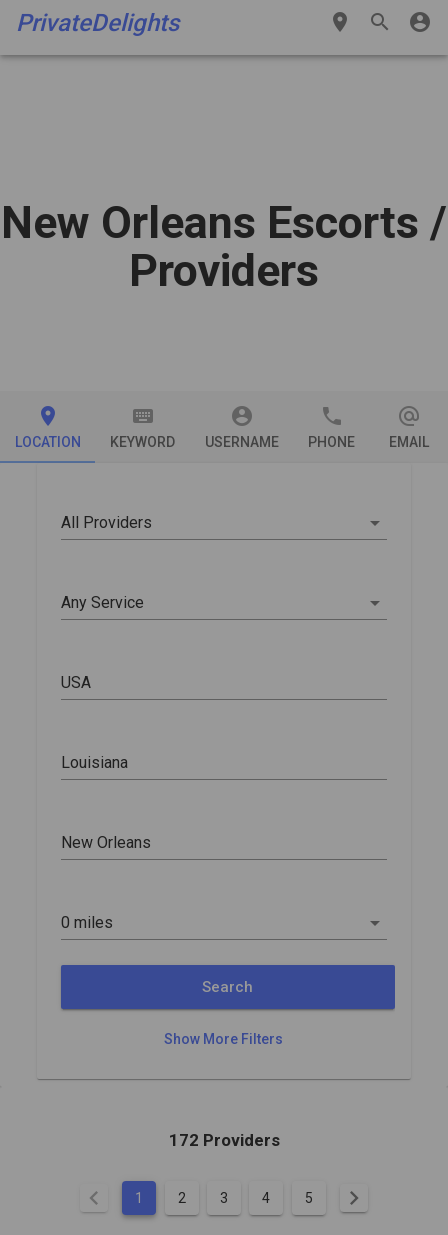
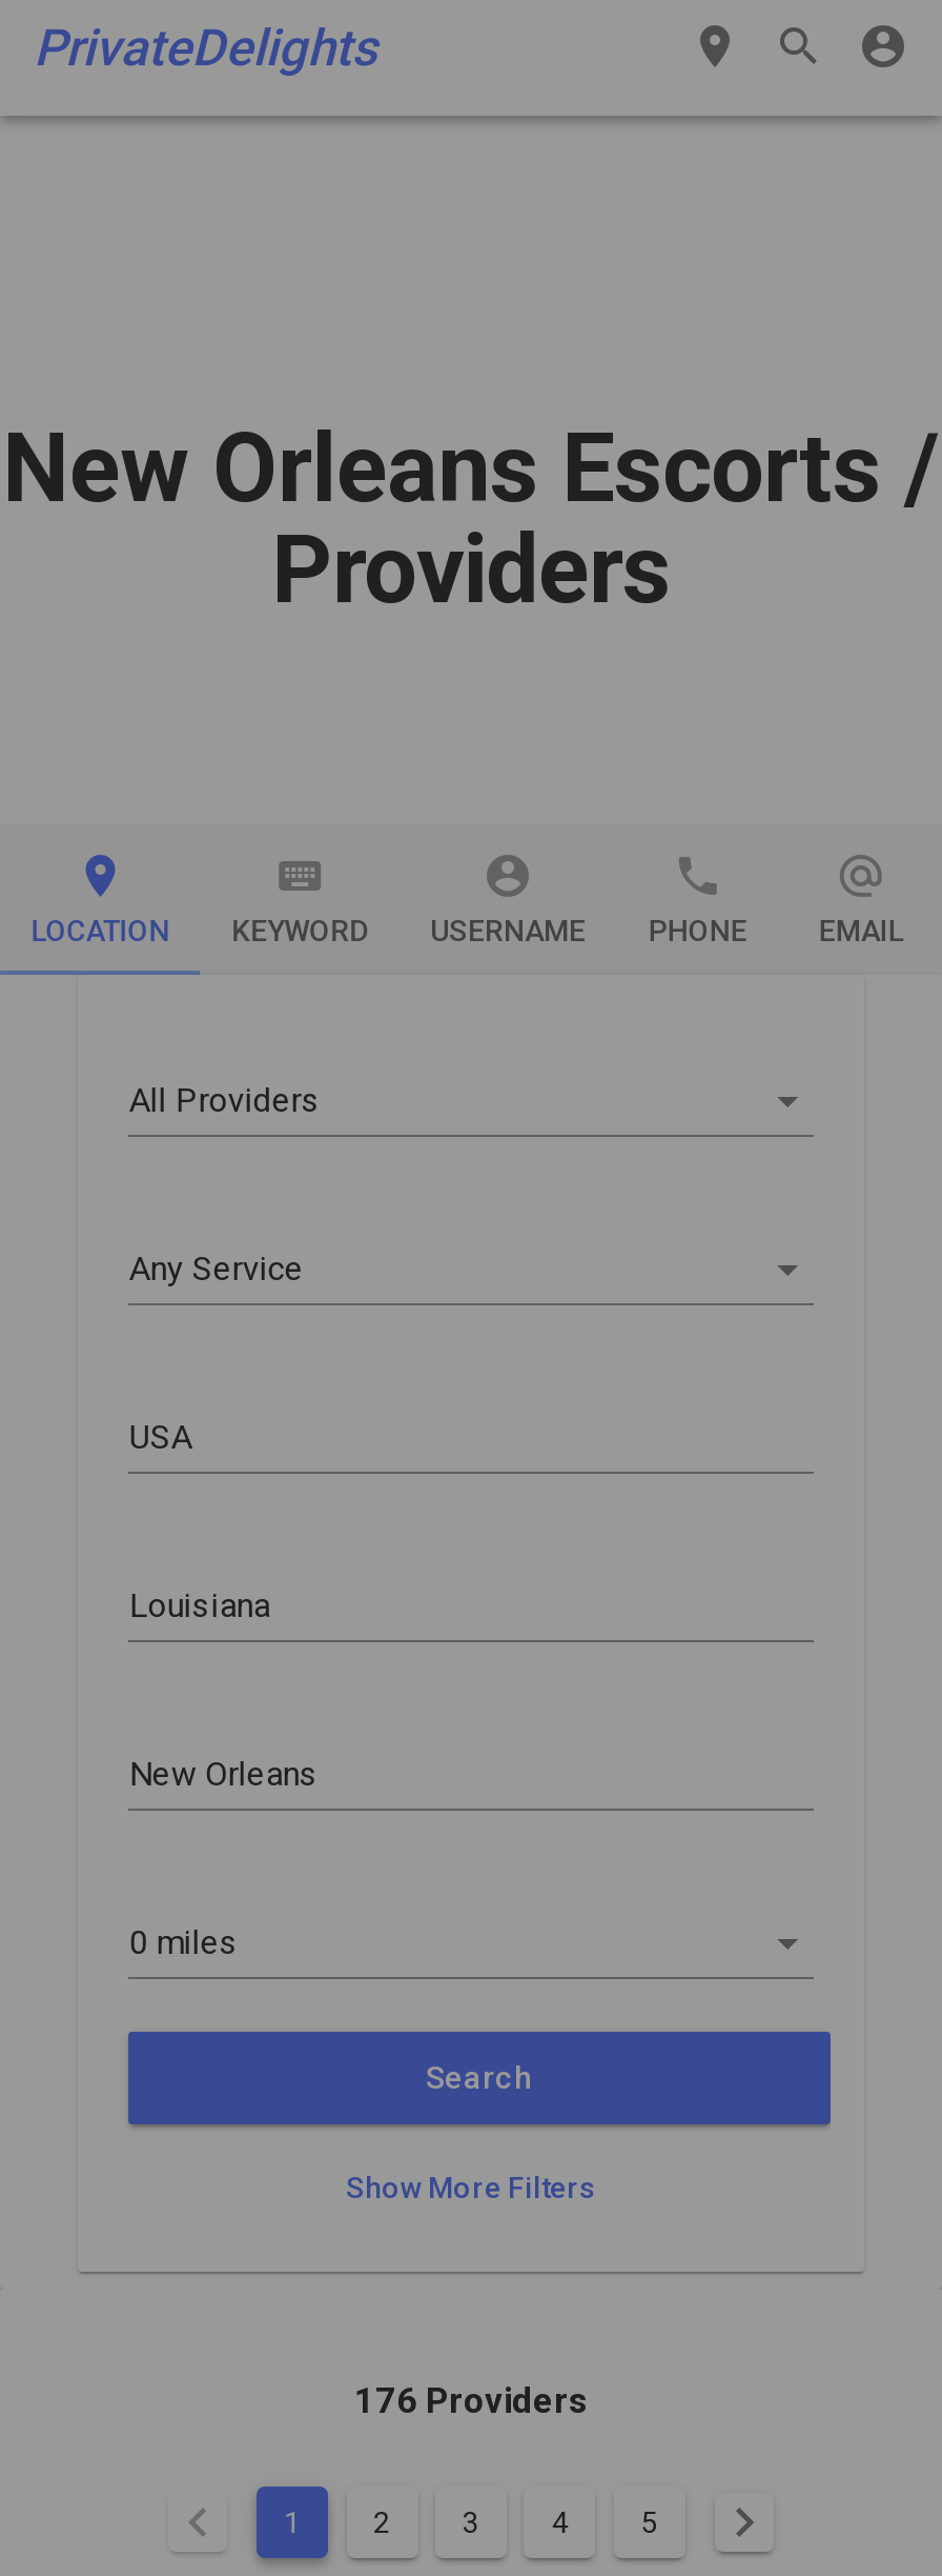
- 172 Providers
+ 176 Providers
